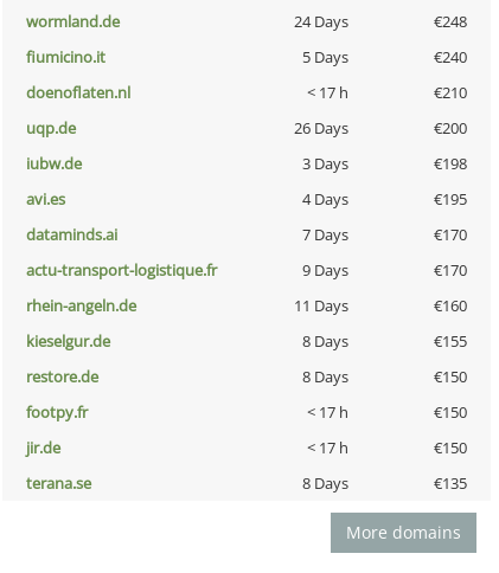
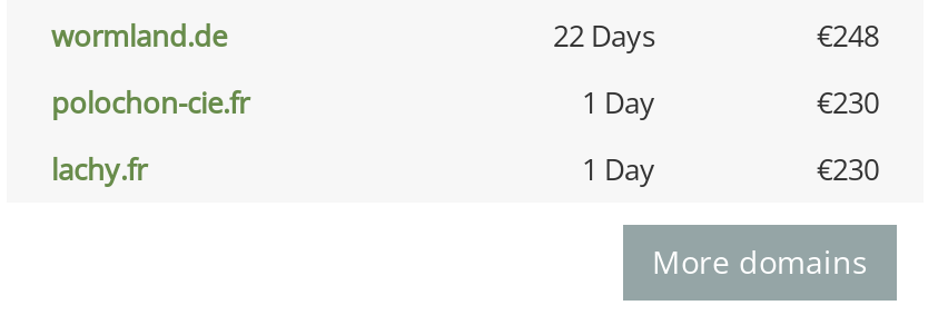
- 24 Days
+ 22 Days

- fiumicino.it
- 5 Days
- €240
- doenoflaten.nl
- < 17 h
- €210
- uqp.de
- 26 Days
- €200
- iubw.de
- 3 Days
- €198
- avi.es
- 4 Days
- €195
- dataminds.ai
- 7 Days
- €170
- actu-transport-logistique.fr
- 9 Days
- €170
- rhein-angeln.de
- 11 Days
- €160
- kieselgur.de
- 8 Days
- €155
- restore.de
- 8 Days
- €150
- footpy.fr
- < 17 h
- €150
- jir.de
- < 17 h
- €150
- terana.se
- 8 Days
- €135
+ polochon-cie.fr
+ 1 Day
+ €230
+ lachy.fr
+ 1 Day
+ €230
